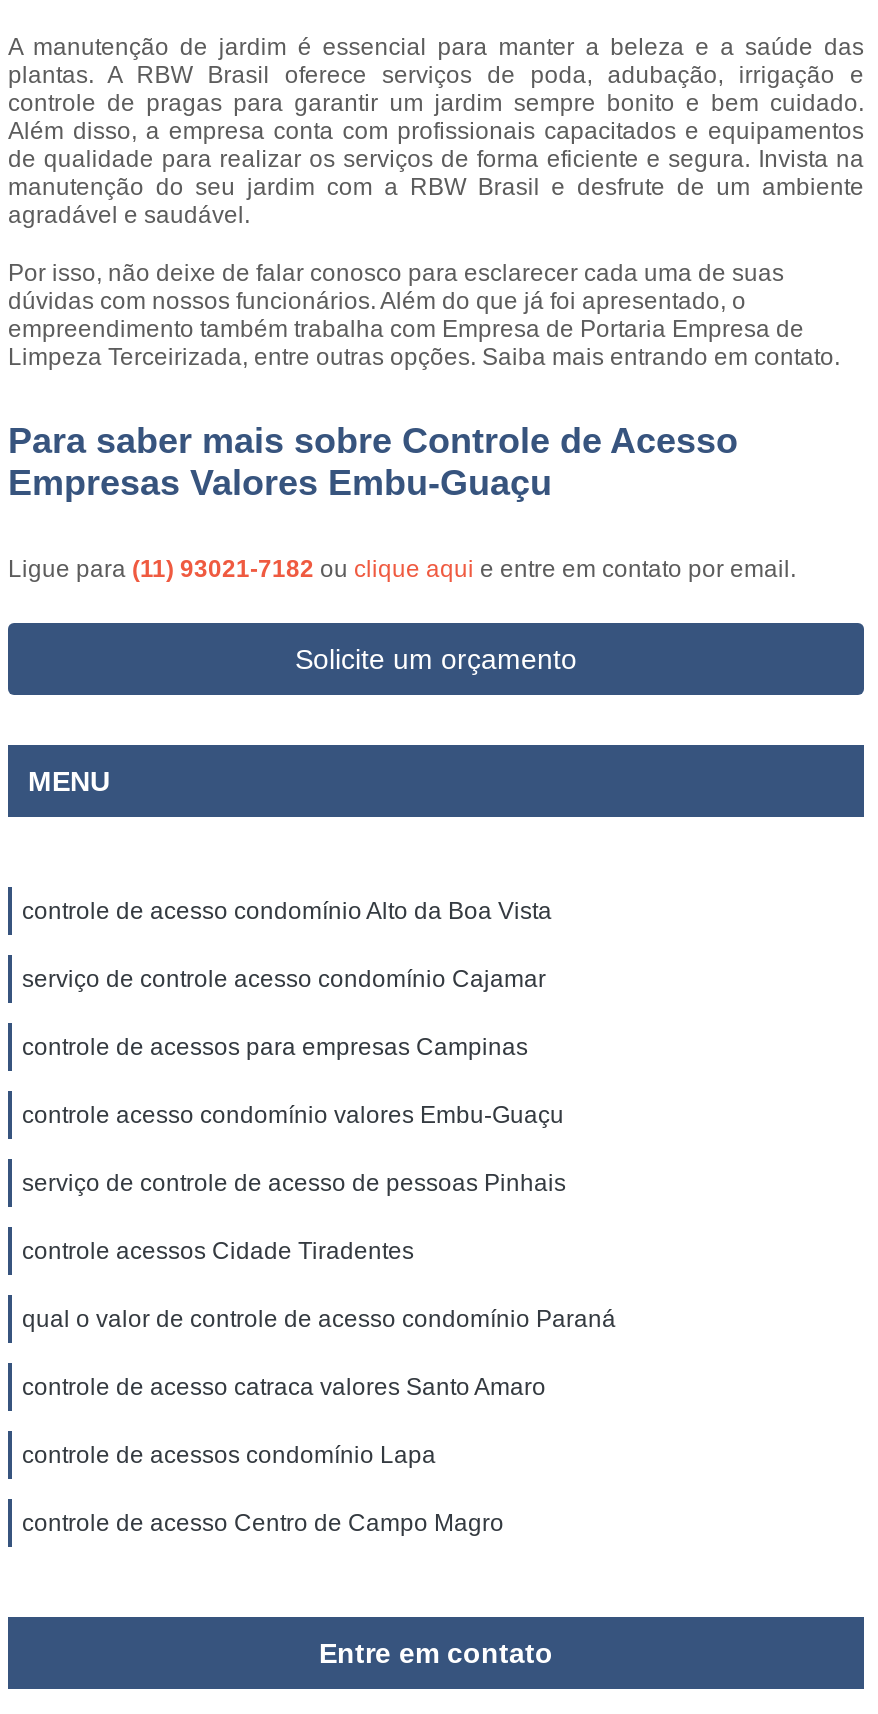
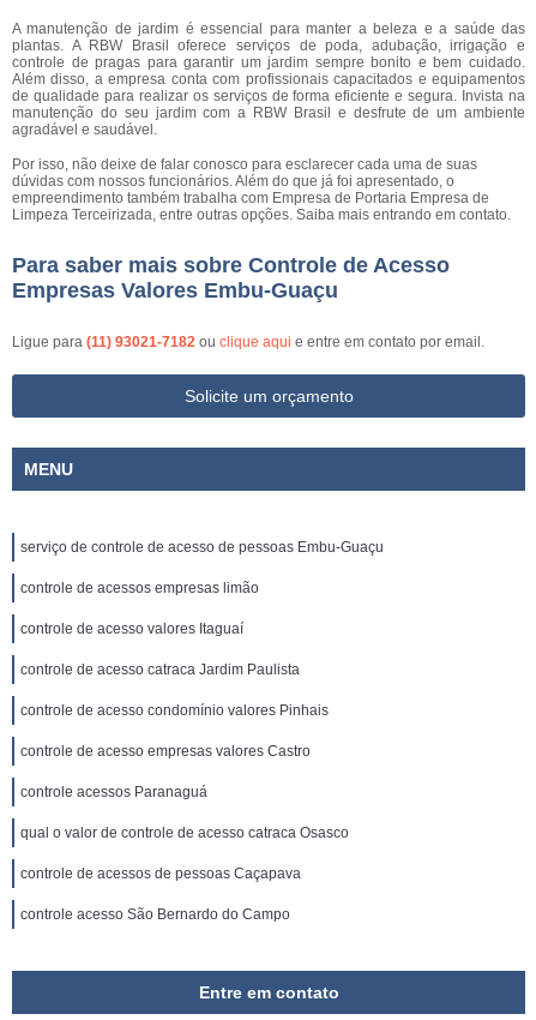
- controle de acesso condomínio Alto da Boa Vista
+ serviço de controle de acesso de pessoas Embu-Guaçu

- serviço de controle acesso condomínio Cajamar
+ controle de acessos empresas limão

- controle de acessos para empresas Campinas
+ controle de acesso valores Itaguaí

- controle acesso condomínio valores Embu-Guaçu
+ controle de acesso catraca Jardim Paulista

- serviço de controle de acesso de pessoas Pinhais
+ controle de acesso condomínio valores Pinhais

- controle acessos Cidade Tiradentes
+ controle de acesso empresas valores Castro

- qual o valor de controle de acesso condomínio Paraná
+ controle acessos Paranaguá

- controle de acesso catraca valores Santo Amaro
+ qual o valor de controle de acesso catraca Osasco

- controle de acessos condomínio Lapa
+ controle de acessos de pessoas Caçapava

- controle de acesso Centro de Campo Magro
+ controle acesso São Bernardo do Campo
